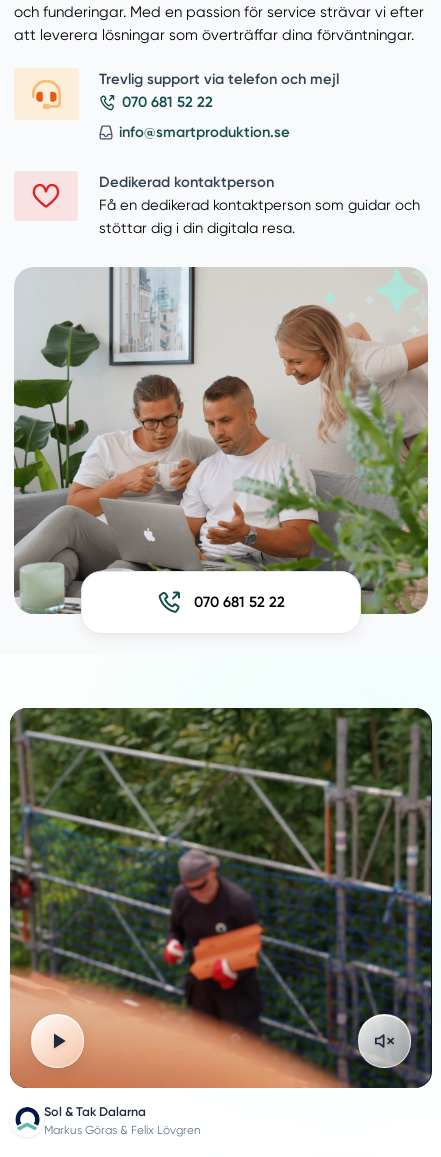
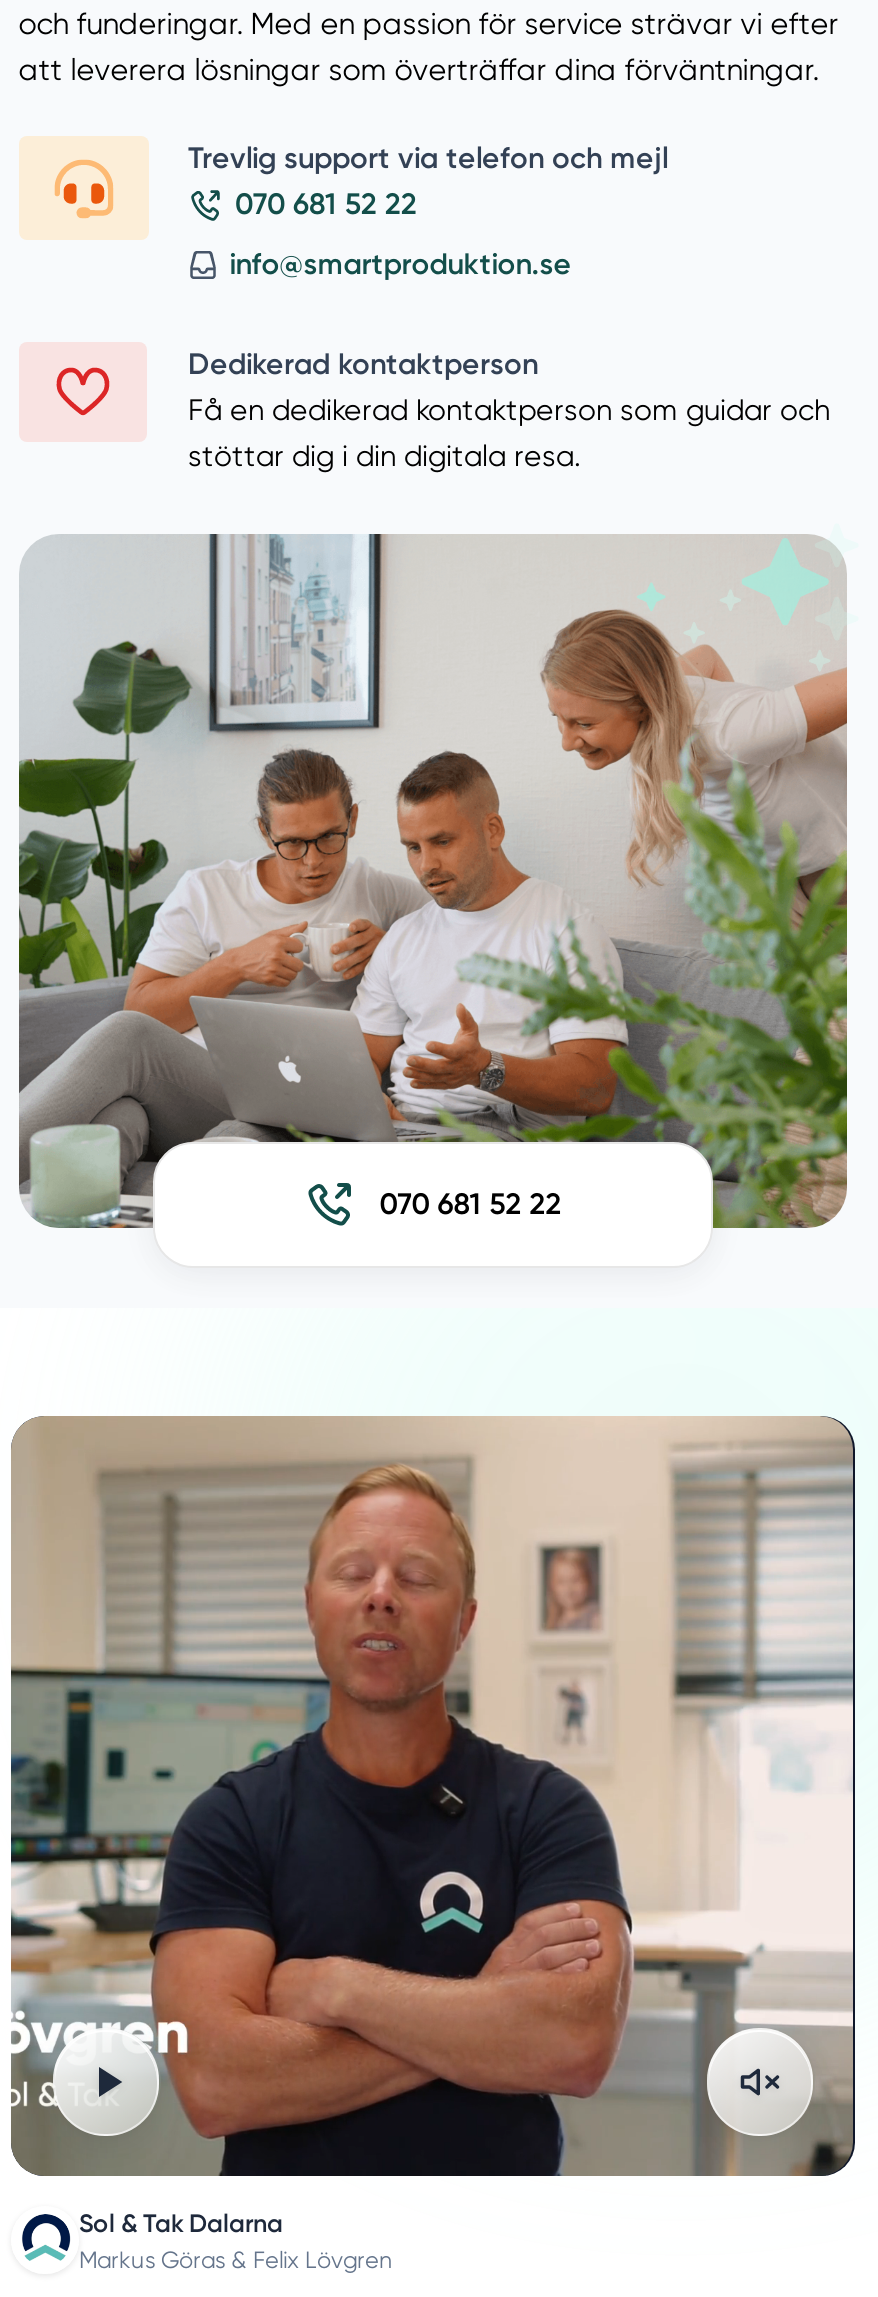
- [image]
+ [image]
